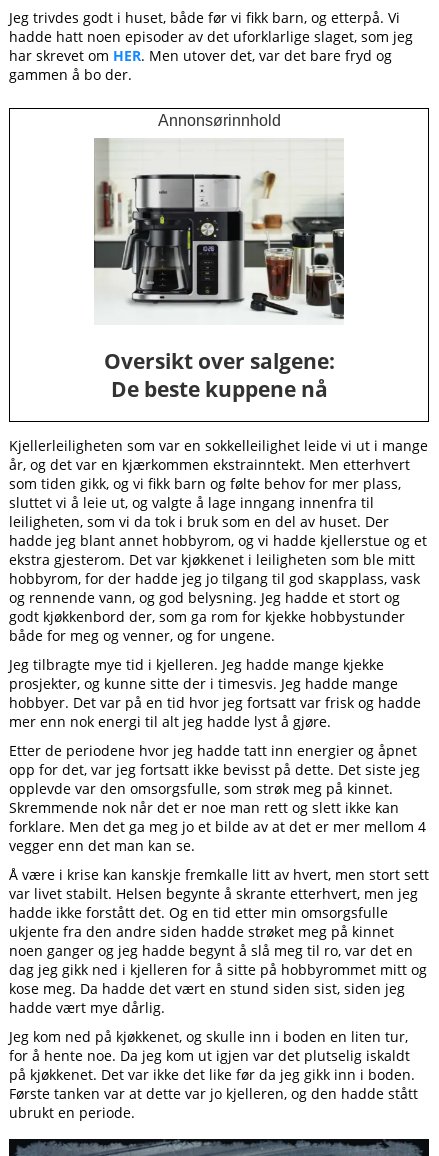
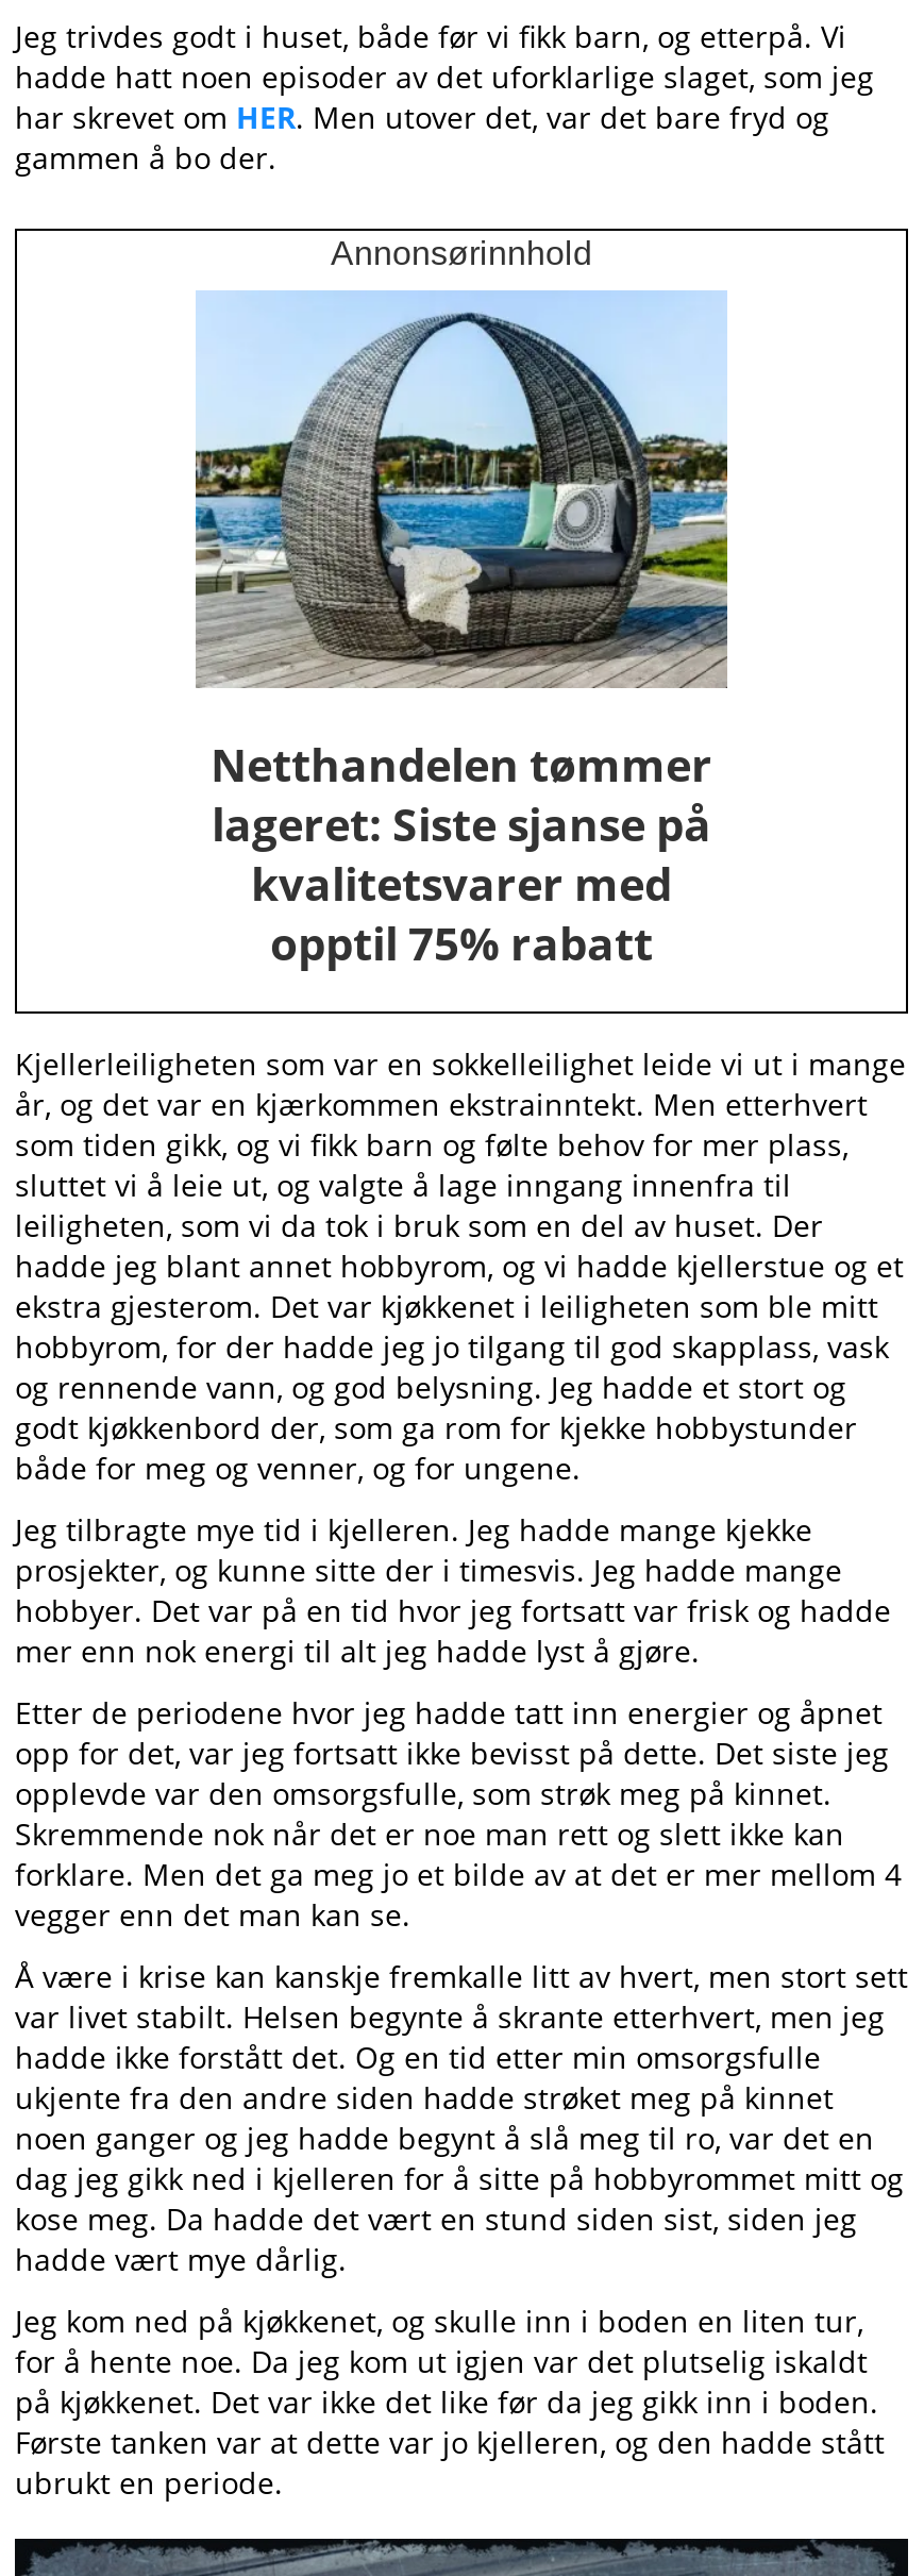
- [image]
+ [image]

- Oversikt over salgene:
- De beste kuppene nå
+ Netthandelen tømmer
+ lageret: Siste sjanse på
+ kvalitetsvarer med
+ opptil 75% rabatt
